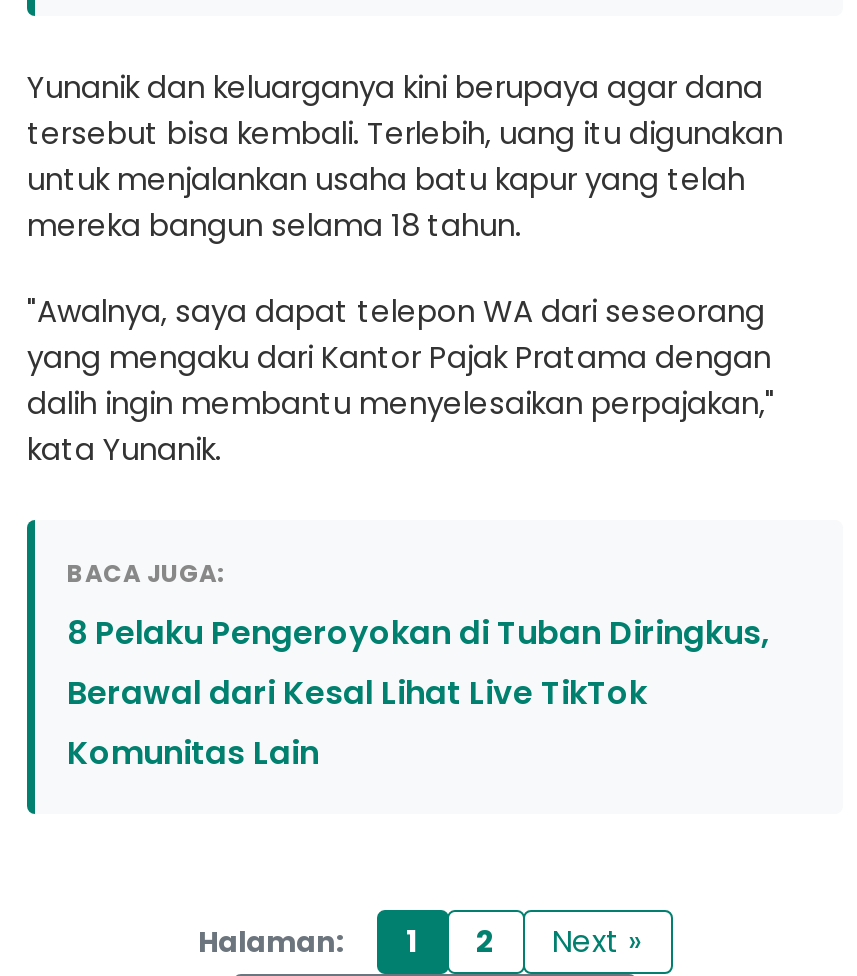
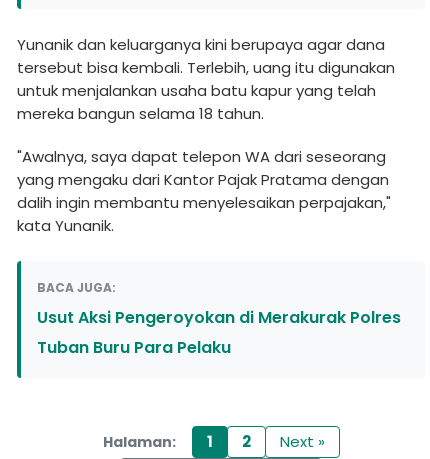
- 8 Pelaku Pengeroyokan di Tuban Diringkus,
- Berawal dari Kesal Lihat Live TikTok
- Komunitas Lain
+ Usut Aksi Pengeroyokan di Merakurak Polres
+ Tuban Buru Para Pelaku
